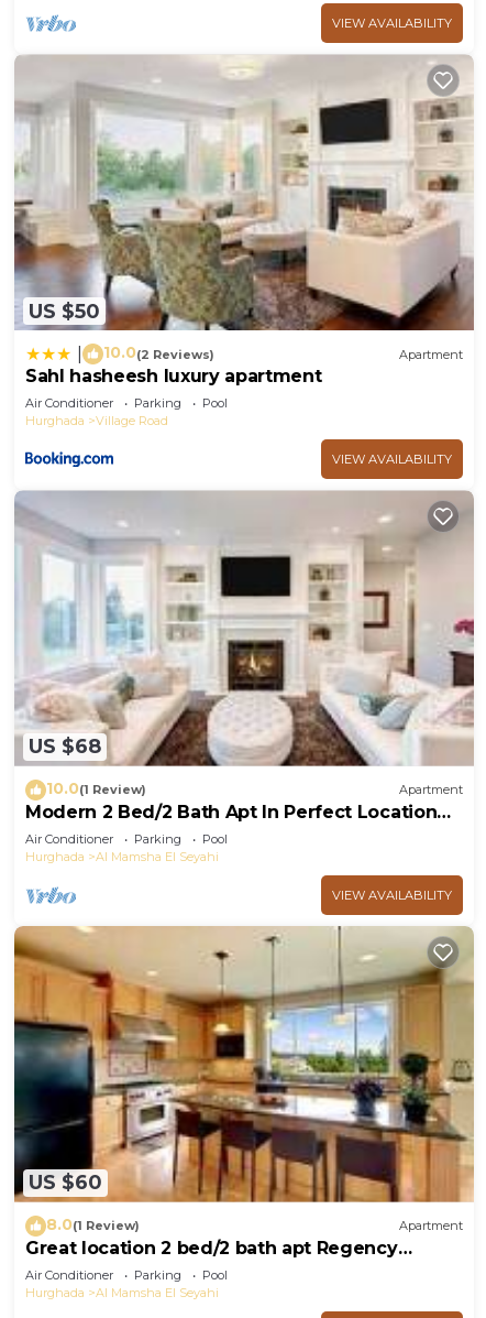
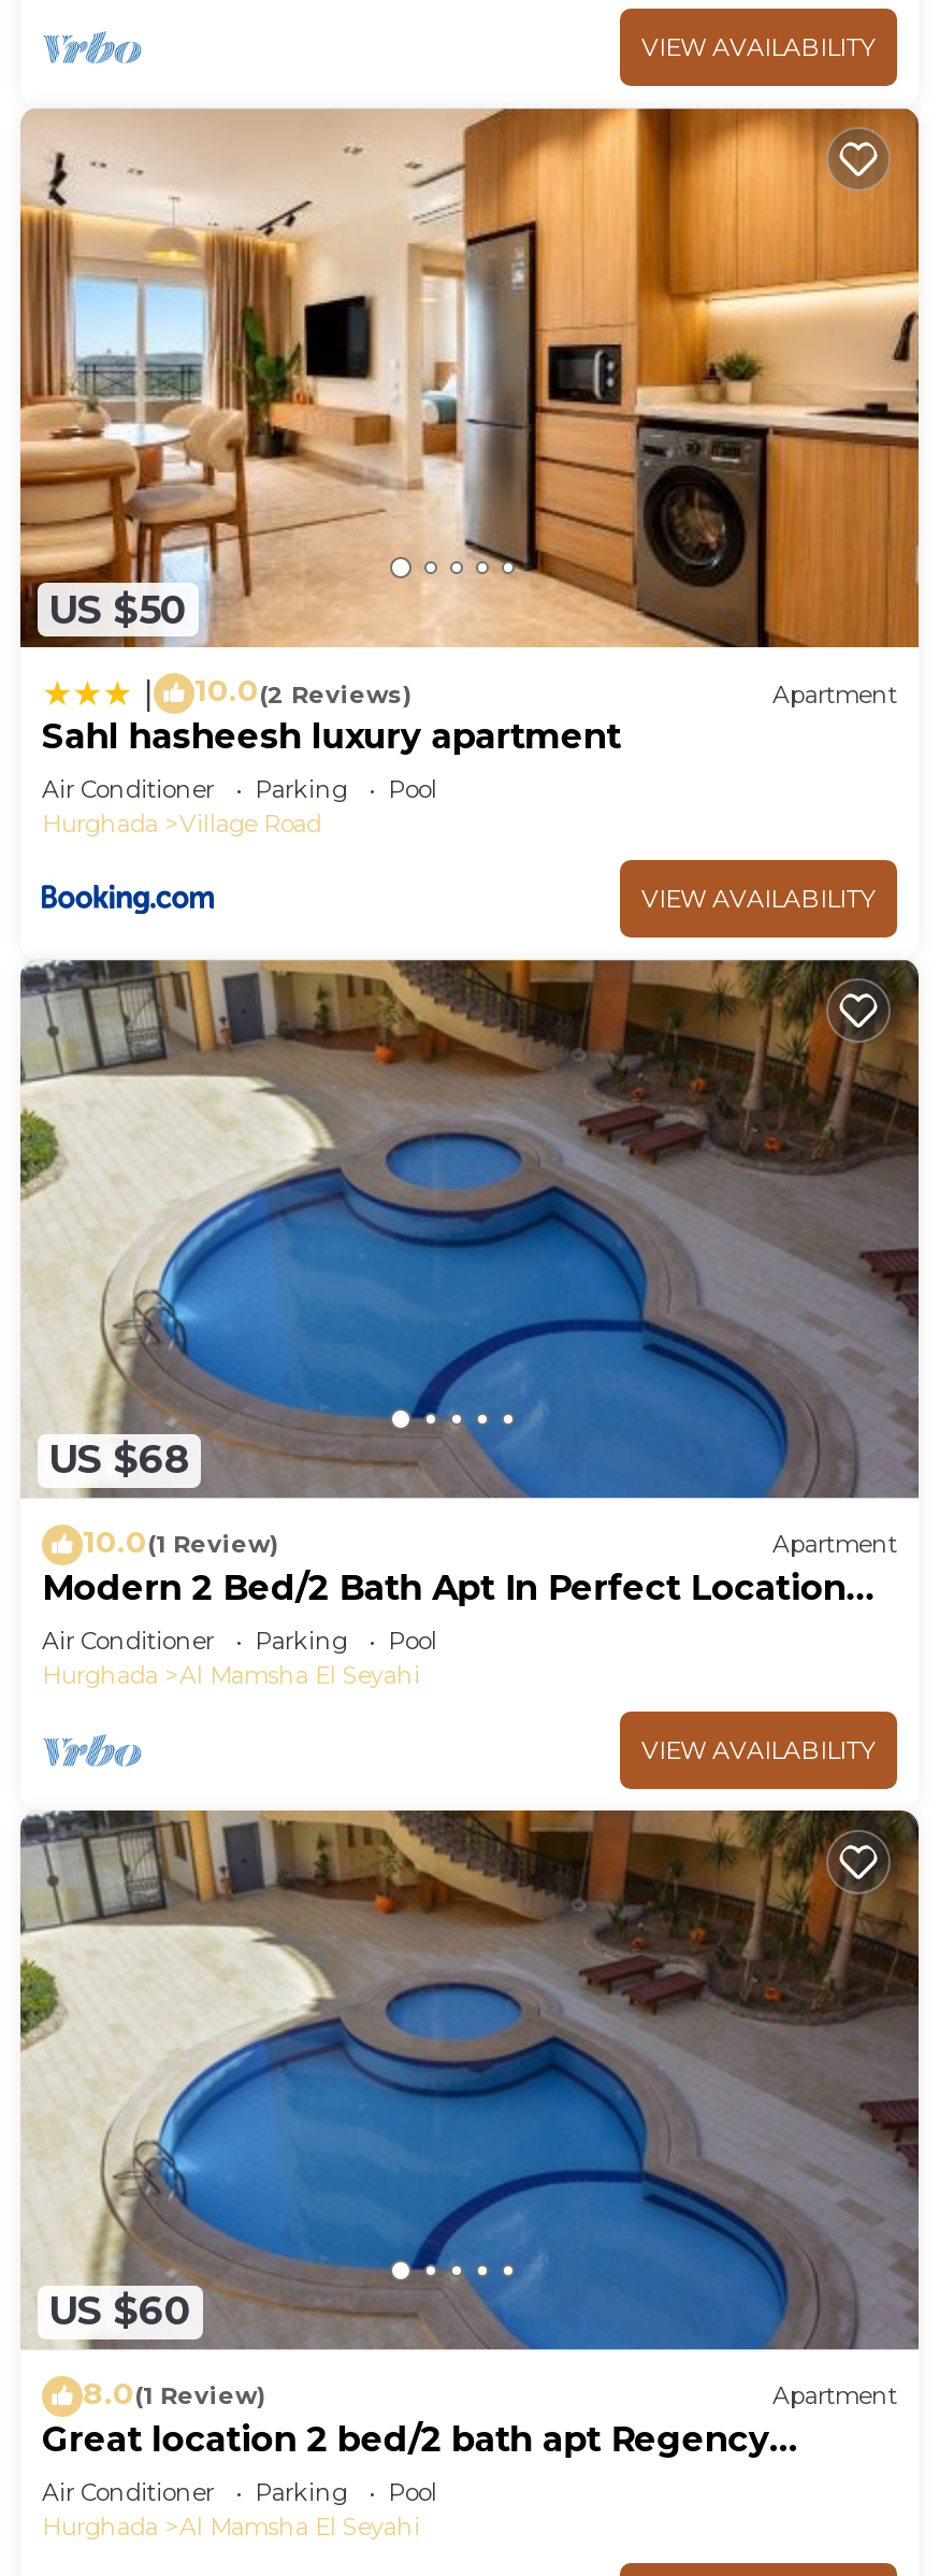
- [image]
+ [image]

- [image]
+ [image]

- [image]
+ [image]
